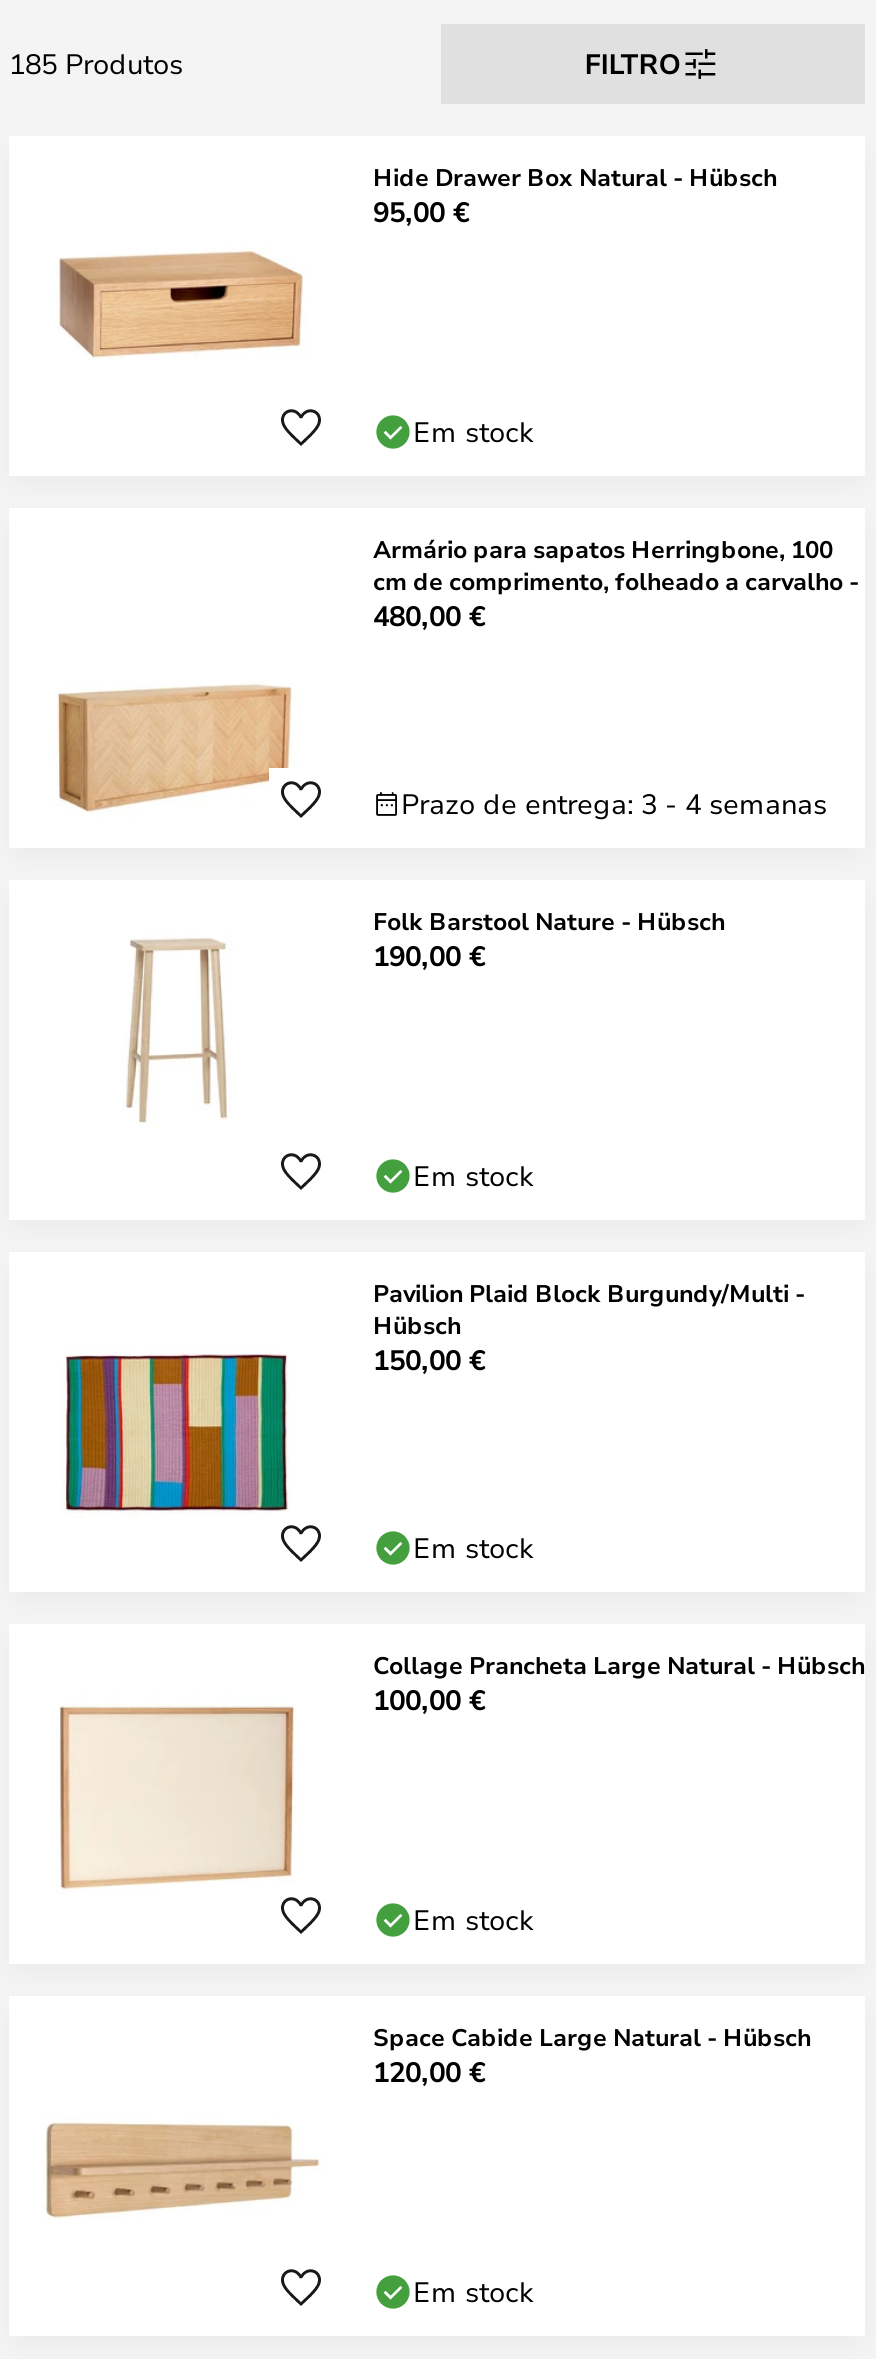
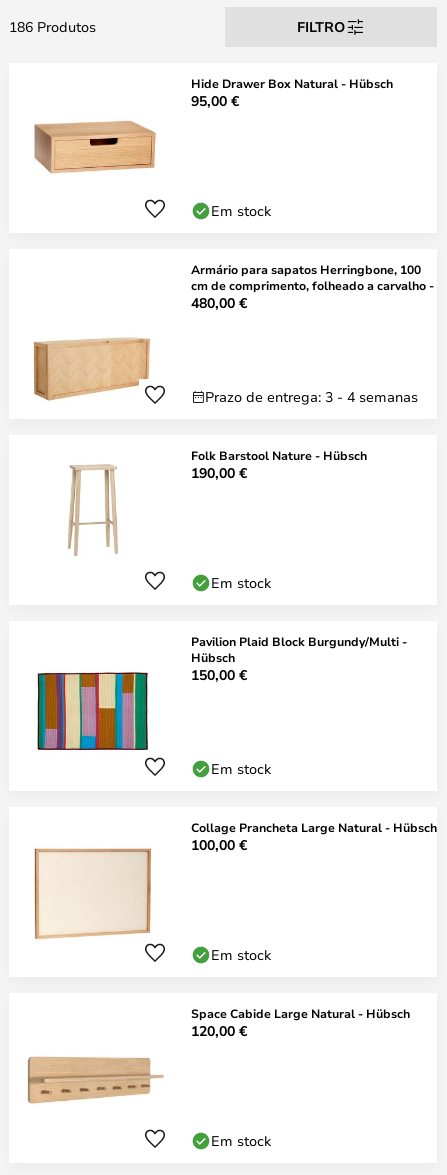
- 185 Produtos
+ 186 Produtos
